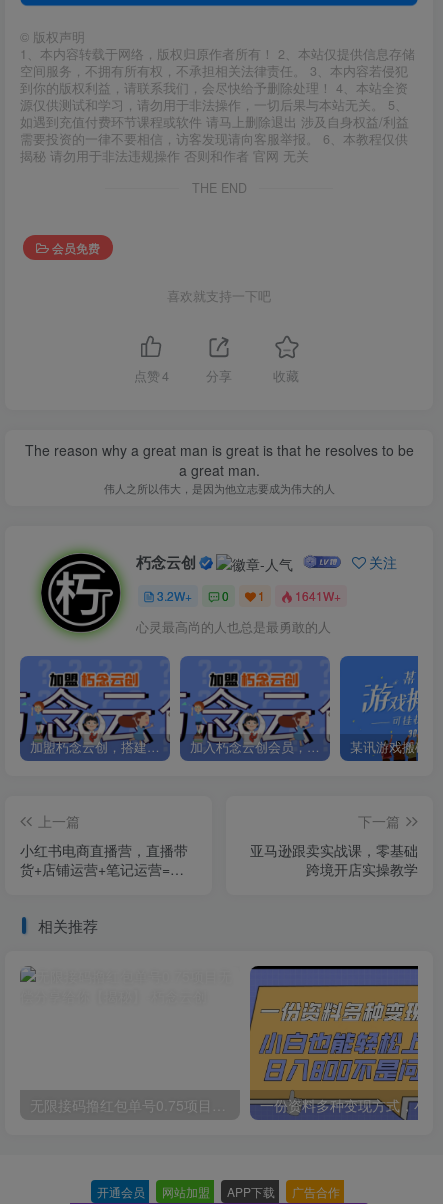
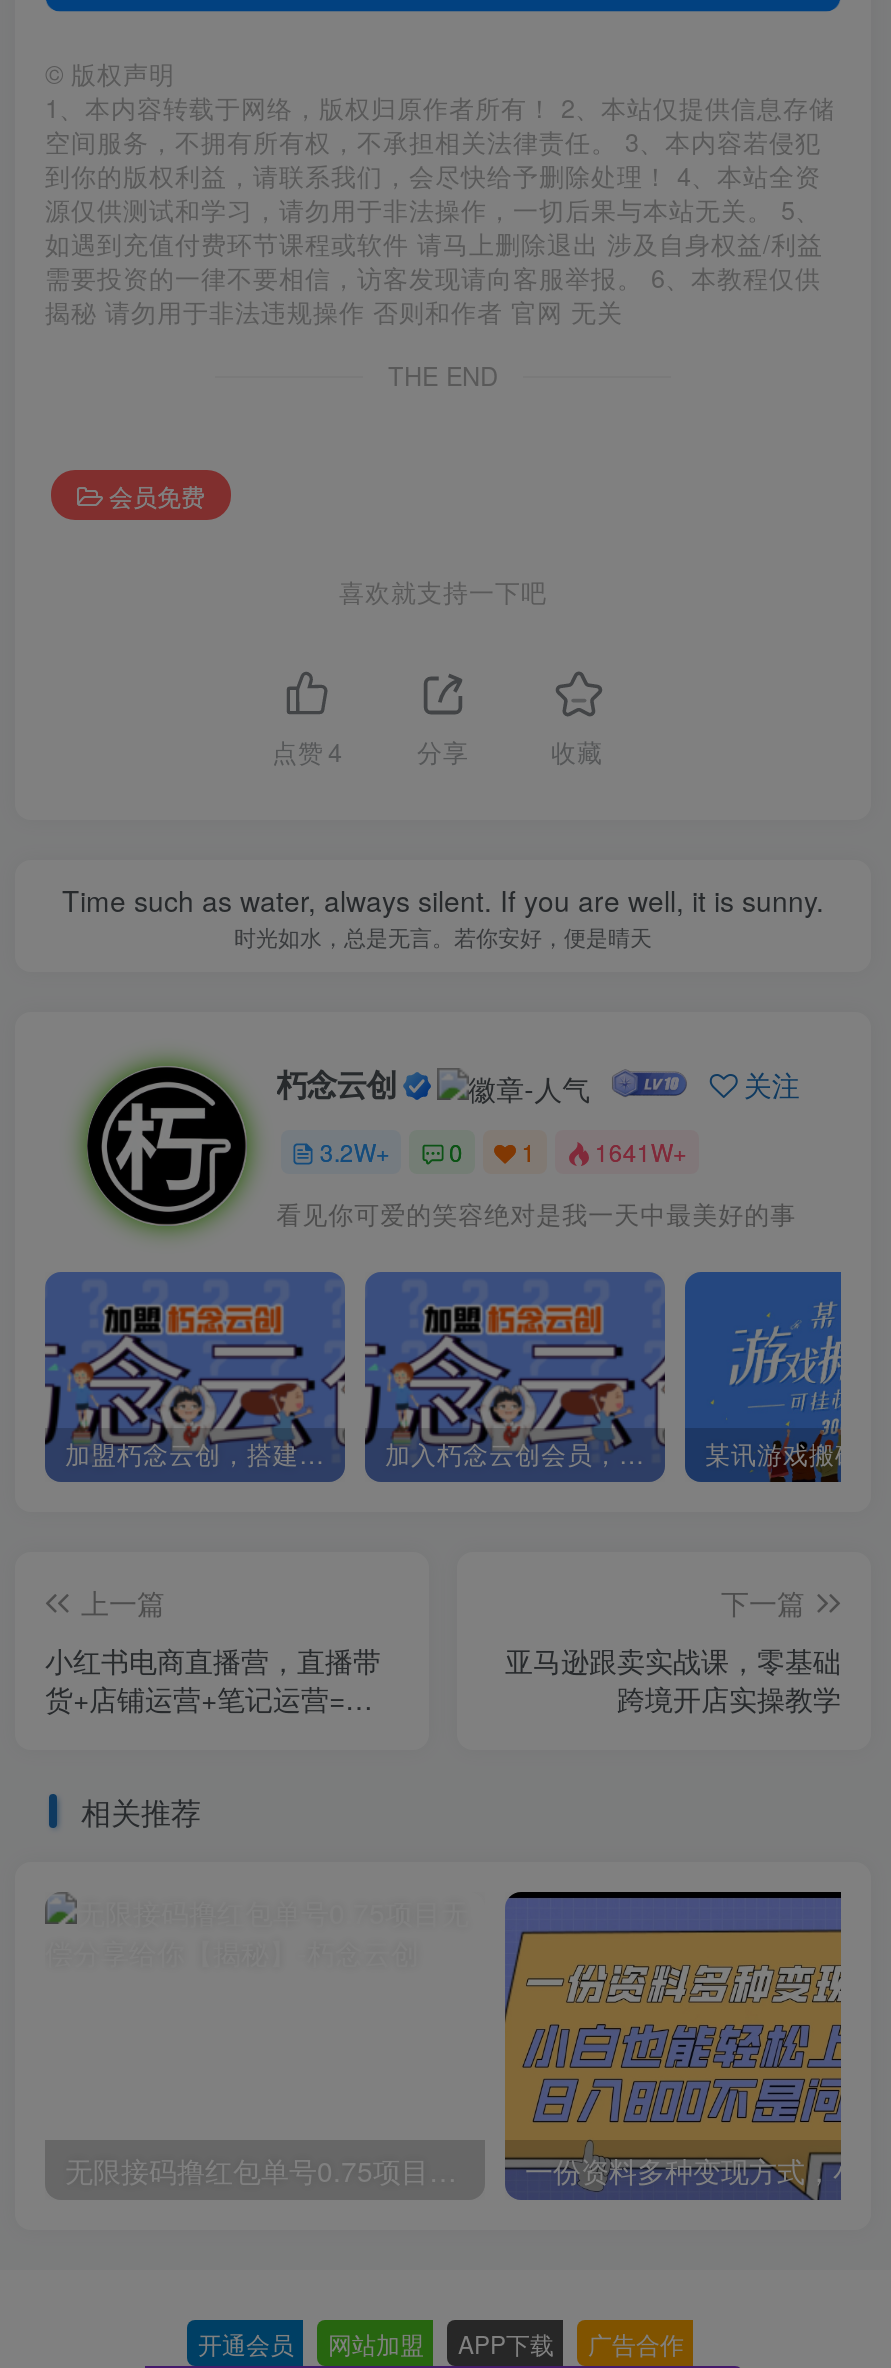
- The reason why a great man is great is that he resolves to be
- a great man.
- 伟人之所以伟大，是因为他立志要成为伟大的人
+ Time such as water, always silent. If you are well, it is sunny.
+ 时光如水，总是无言。若你安好，便是晴天

- 心灵最高尚的人也总是最勇敢的人
+ 看见你可爱的笑容绝对是我一天中最美好的事
